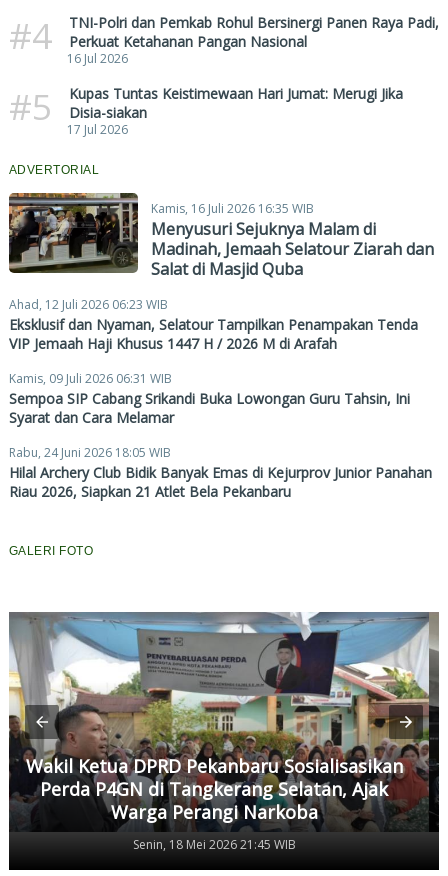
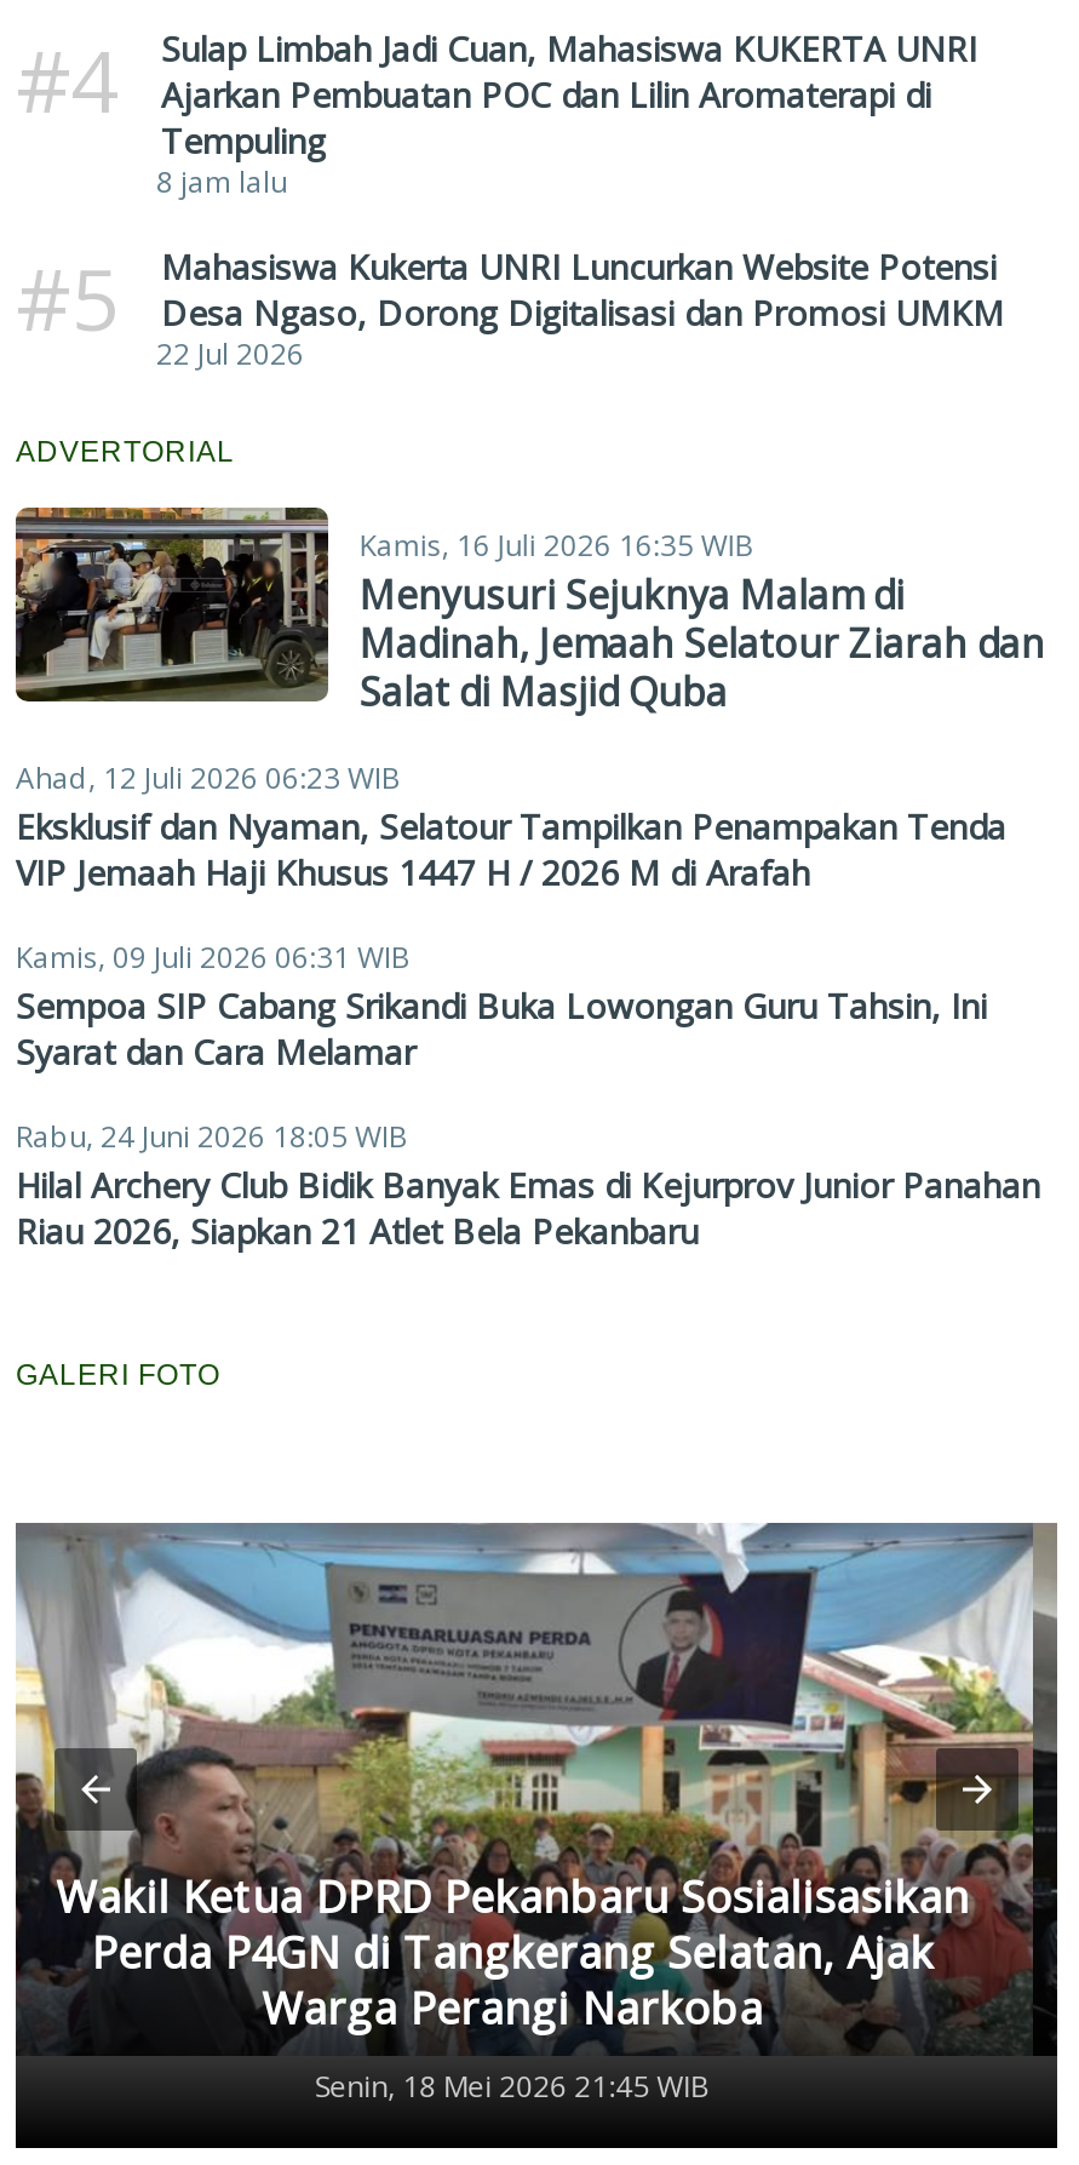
- TNI-Polri dan Pemkab Rohul Bersinergi Panen Raya Padi,
- Perkuat Ketahanan Pangan Nasional
- 16 Jul 2026
+ Sulap Limbah Jadi Cuan, Mahasiswa KUKERTA UNRI
+ Ajarkan Pembuatan POC dan Lilin Aromaterapi di
+ Tempuling
+ 8 jam lalu

- Kupas Tuntas Keistimewaan Hari Jumat: Merugi Jika
- Disia-siakan
- 17 Jul 2026
+ Mahasiswa Kukerta UNRI Luncurkan Website Potensi
+ Desa Ngaso, Dorong Digitalisasi dan Promosi UMKM
+ 22 Jul 2026
